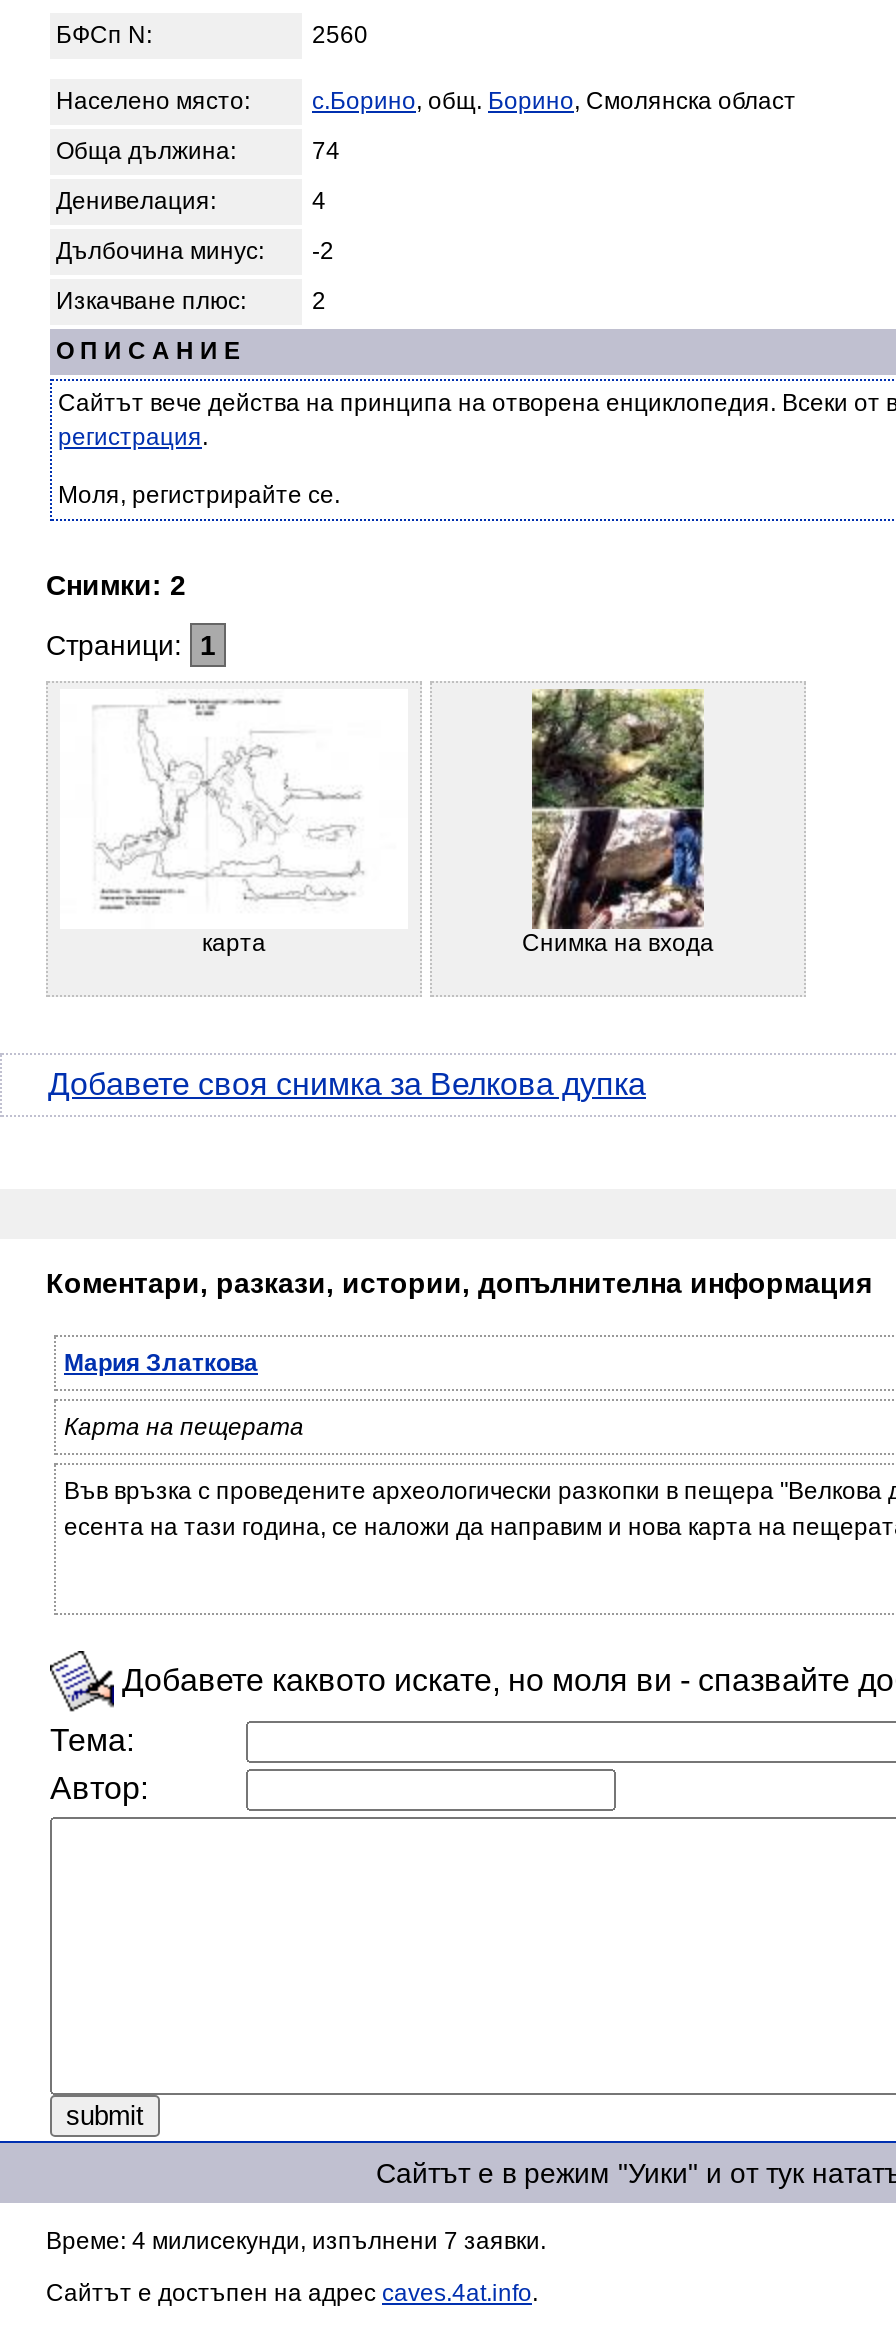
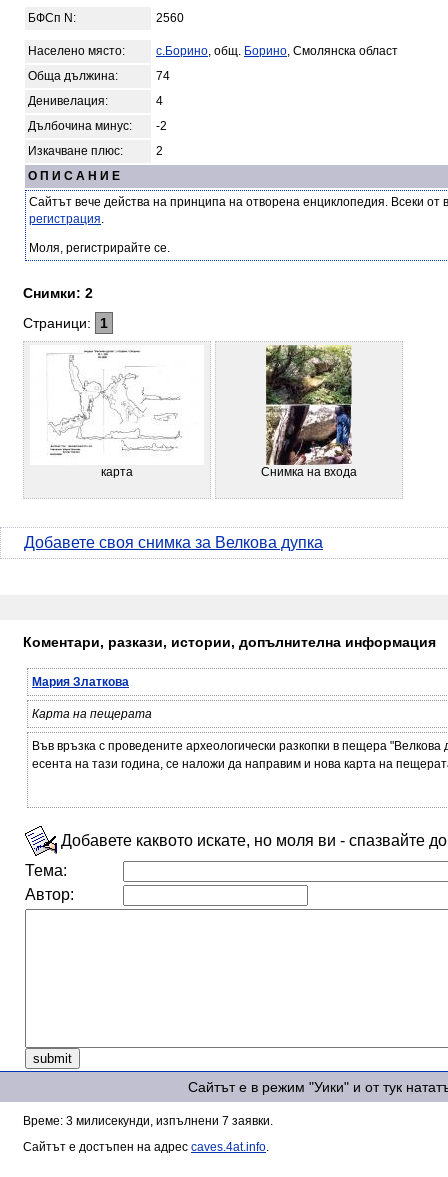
- Време: 4 милисекунди, изпълнени 7 заявки.
+ Време: 3 милисекунди, изпълнени 7 заявки.
